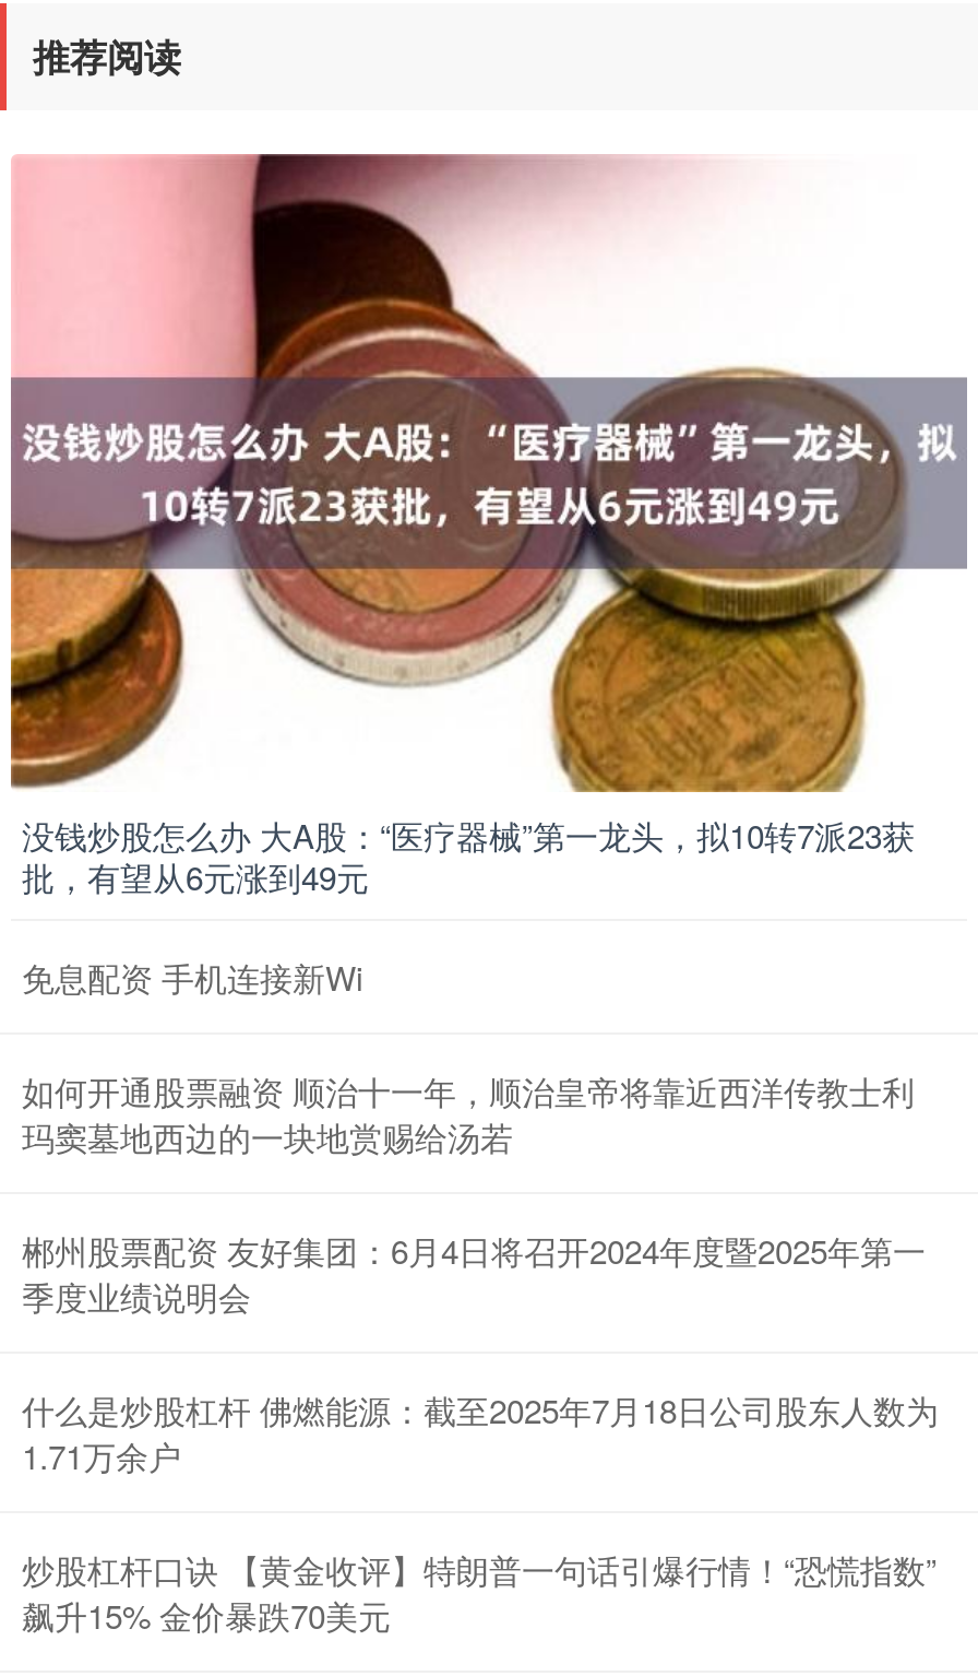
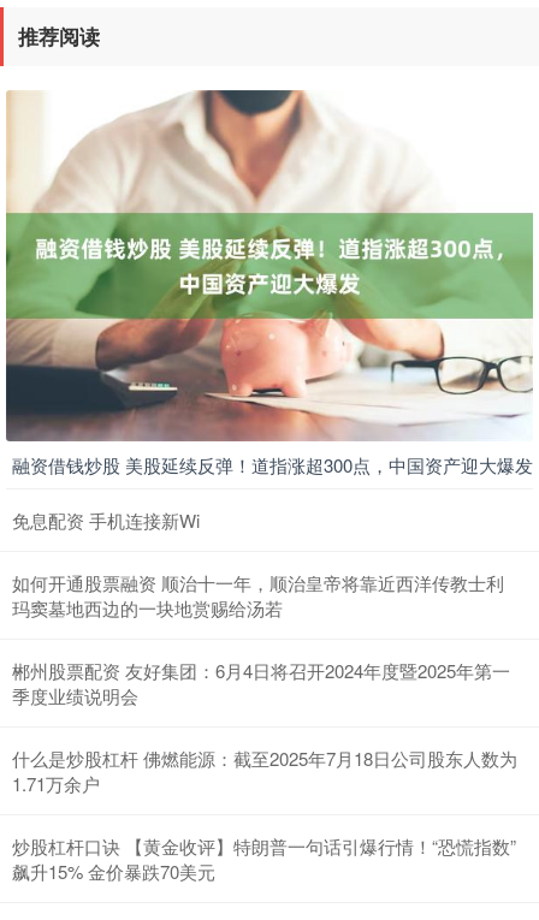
- [image]
- 没钱炒股怎么办 大A股：“医疗器械”第一龙头，拟10转7派23获
- 批，有望从6元涨到49元
+ [image]
+ 融资借钱炒股 美股延续反弹！道指涨超300点，中国资产迎大爆发
